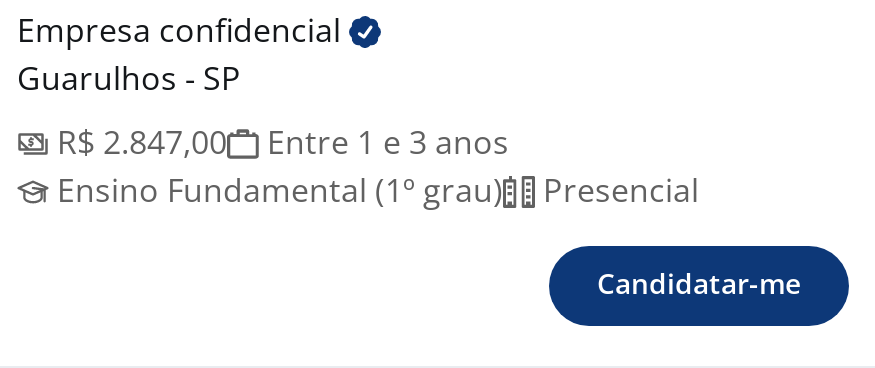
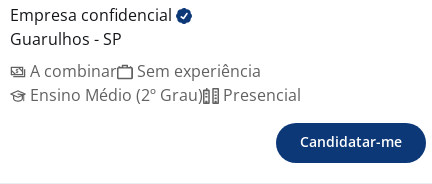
- R$ 2.847,00
- Entre 1 e 3 anos
- Ensino Fundamental (1º grau)
+ A combinar
+ Sem experiência
+ Ensino Médio (2º Grau)
